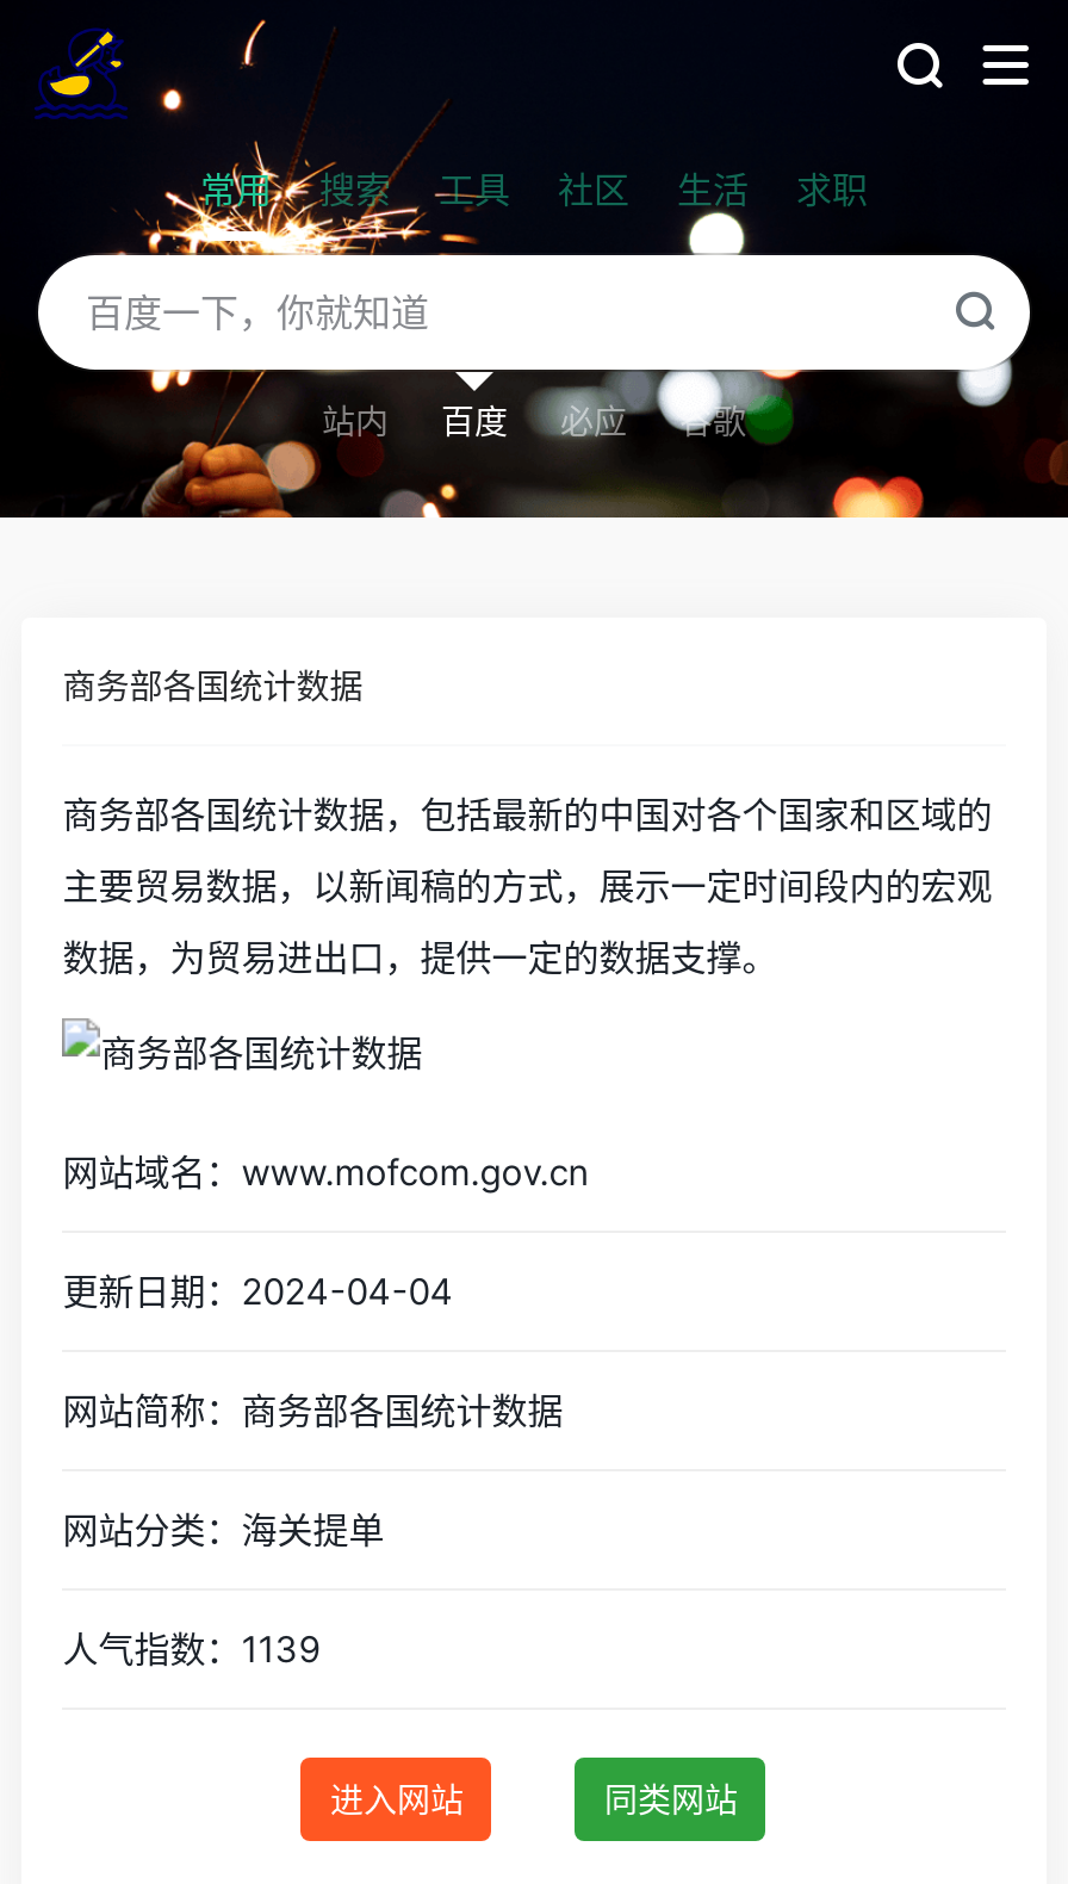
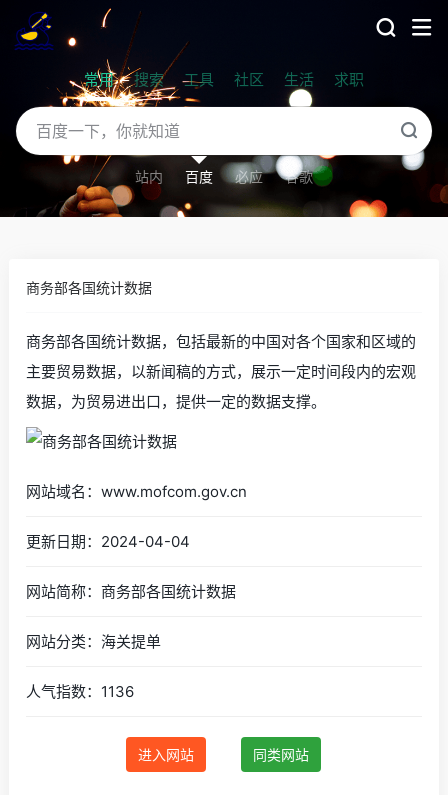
- 人气指数：1139
+ 人气指数：1136
